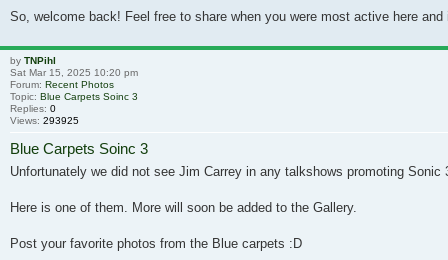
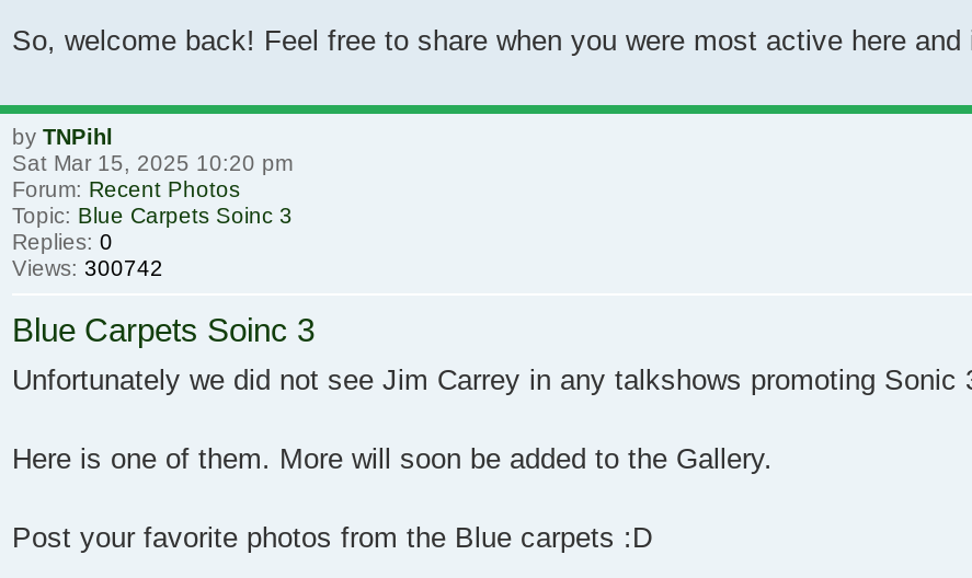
- Views: 293925
+ Views: 300742
